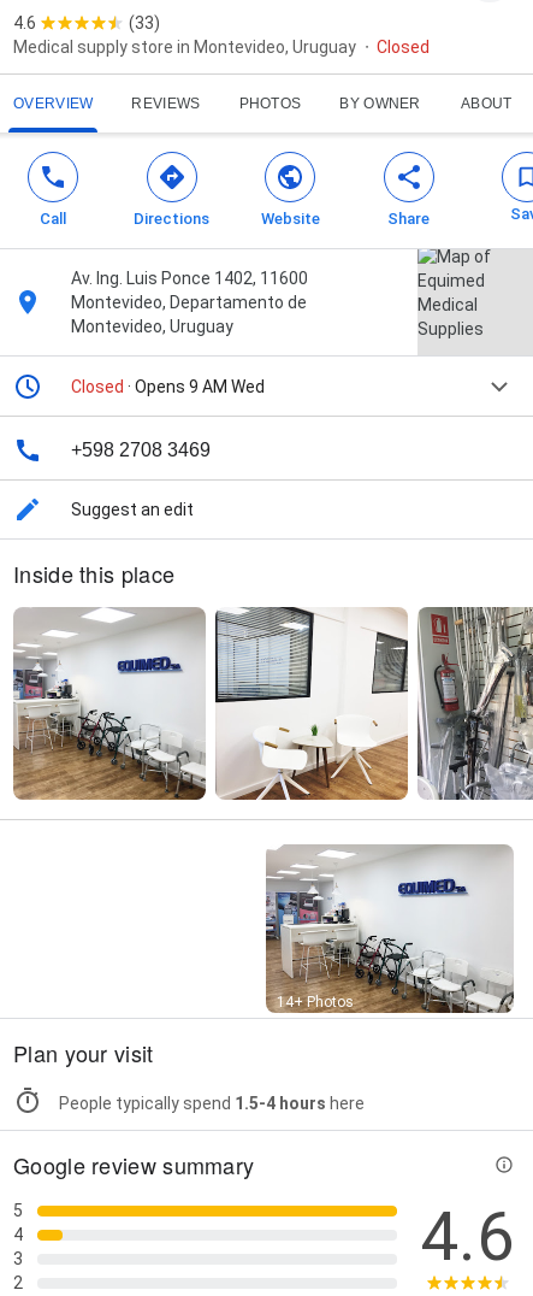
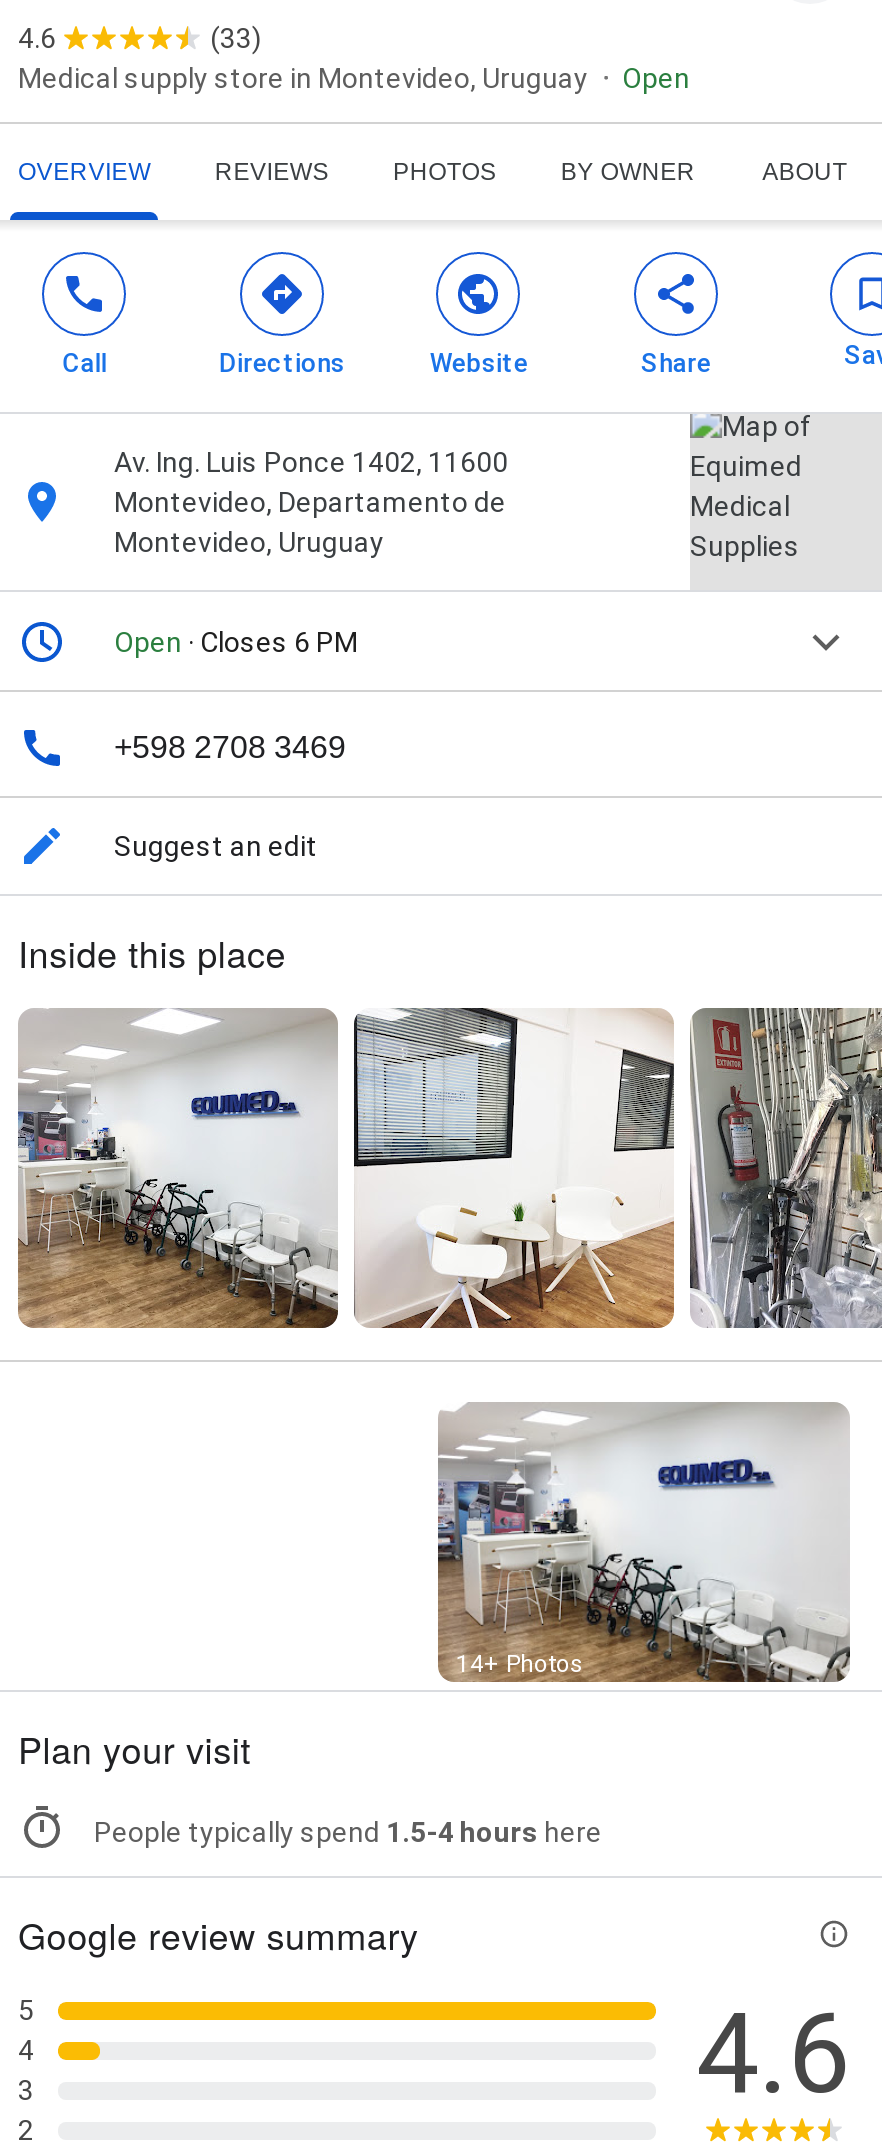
- Closed
+ Open

- Closed · Opens 9 AM Wed
+ Open · Closes 6 PM
